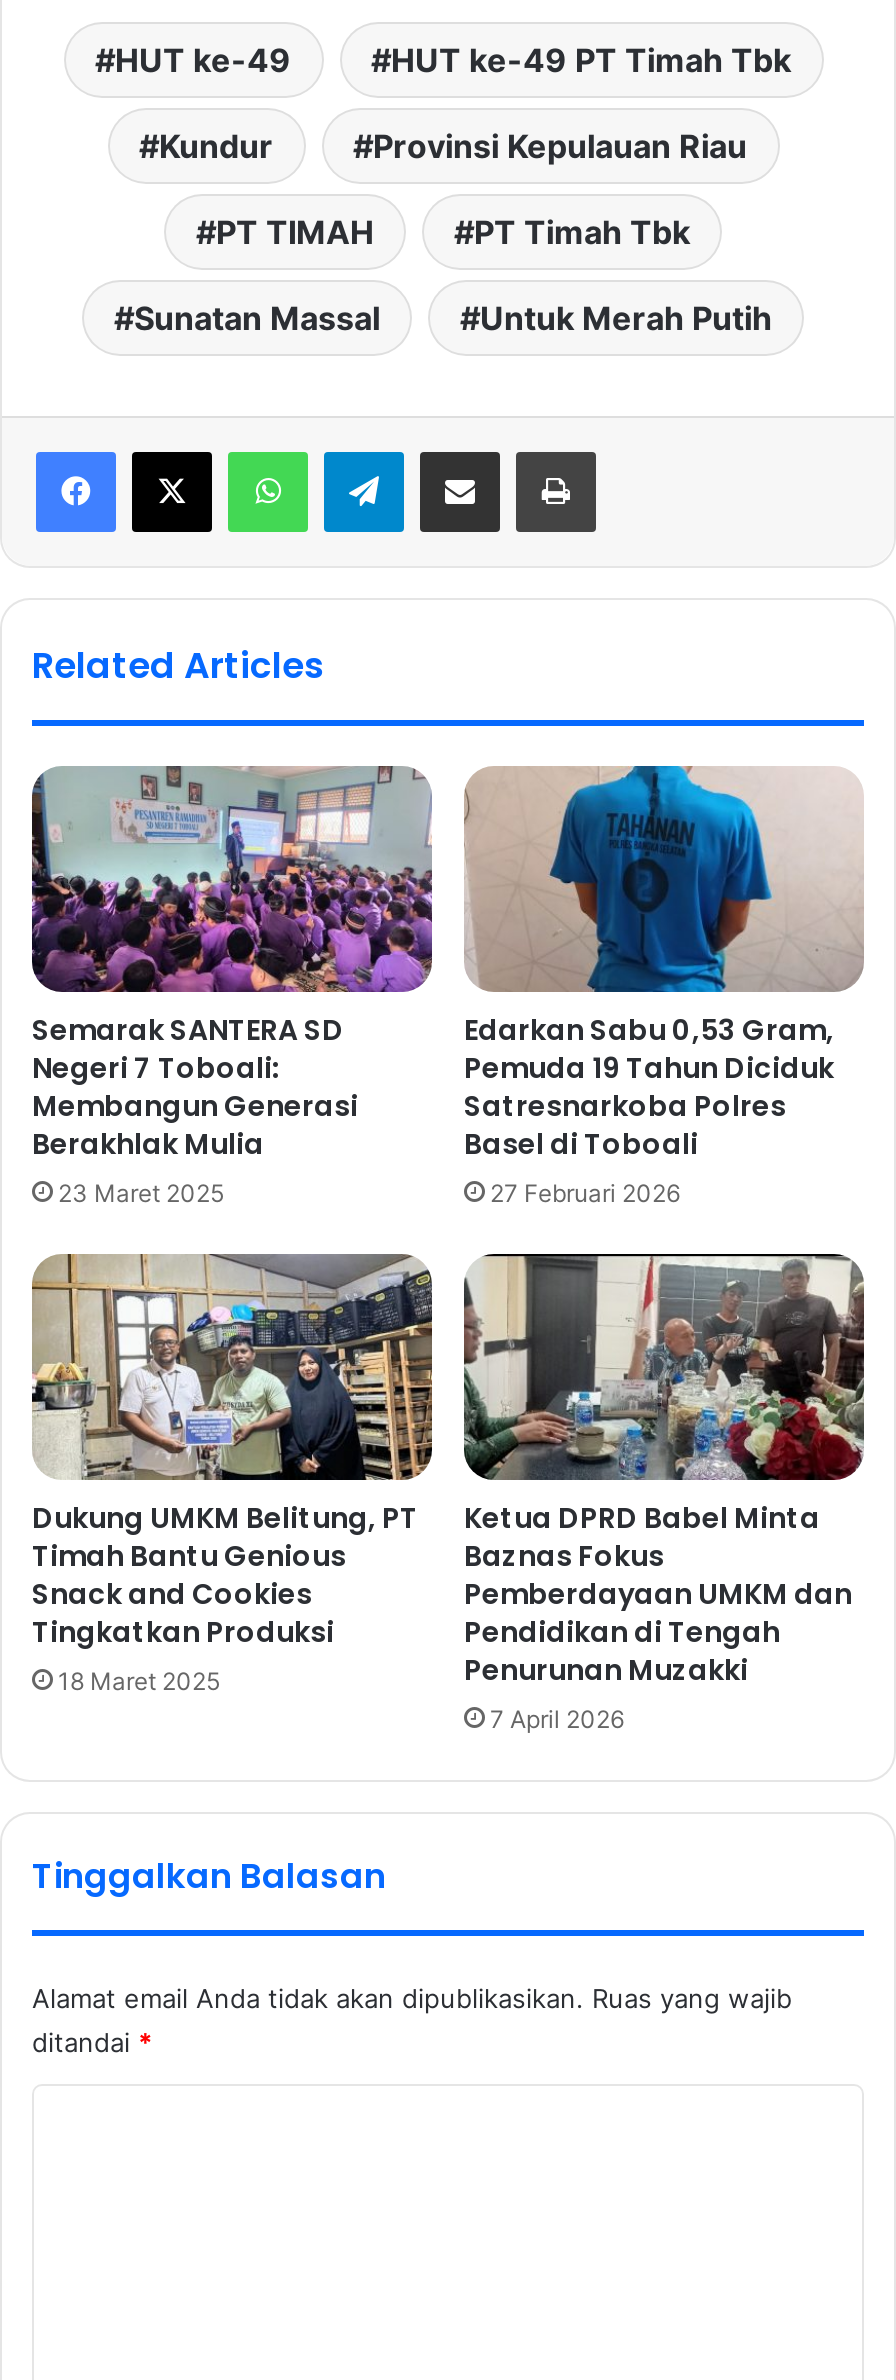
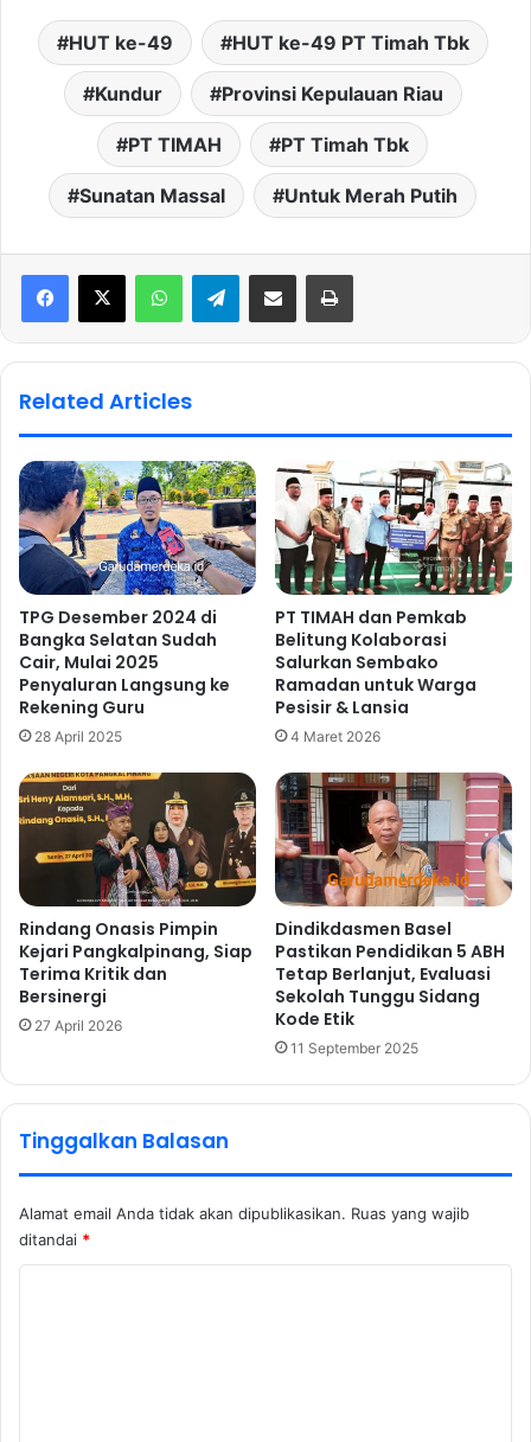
- [image]
- Semarak SANTERA SD
- Negeri 7 Toboali:
- Membangun Generasi
- Berakhlak Mulia
- 23 Maret 2025
+ [image]
+ TPG Desember 2024 di
+ Bangka Selatan Sudah
+ Cair, Mulai 2025
+ Penyaluran Langsung ke
+ Rekening Guru
+ 28 April 2025

- [image]
- Edarkan Sabu 0,53 Gram,
- Pemuda 19 Tahun Diciduk
- Satresnarkoba Polres
- Basel di Toboali
- 27 Februari 2026
+ [image]
+ PT TIMAH dan Pemkab
+ Belitung Kolaborasi
+ Salurkan Sembako
+ Ramadan untuk Warga
+ Pesisir & Lansia
+ 4 Maret 2026

- [image]
- Dukung UMKM Belitung, PT
- Timah Bantu Genious
- Snack and Cookies
- Tingkatkan Produksi
- 18 Maret 2025
+ [image]
+ Rindang Onasis Pimpin
+ Kejari Pangkalpinang, Siap
+ Terima Kritik dan
+ Bersinergi
+ 27 April 2026

- [image]
- Ketua DPRD Babel Minta
- Baznas Fokus
- Pemberdayaan UMKM dan
- Pendidikan di Tengah
- Penurunan Muzakki
- 7 April 2026
+ [image]
+ Dindikdasmen Basel
+ Pastikan Pendidikan 5 ABH
+ Tetap Berlanjut, Evaluasi
+ Sekolah Tunggu Sidang
+ Kode Etik
+ 11 September 2025
